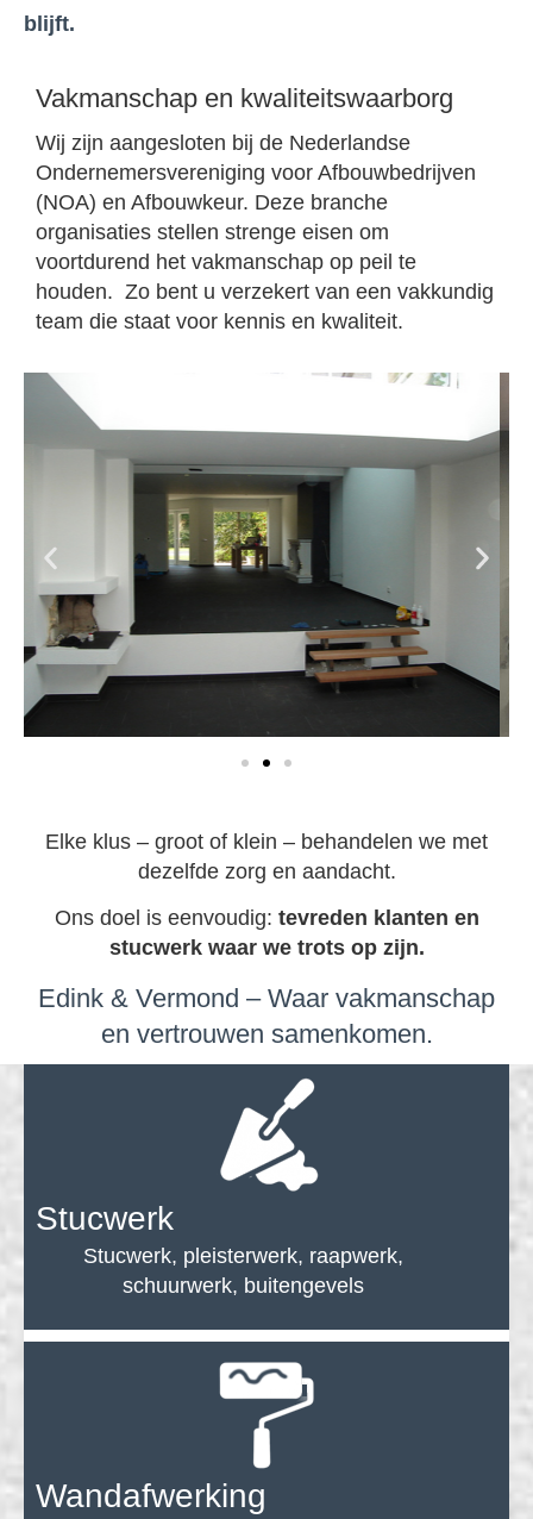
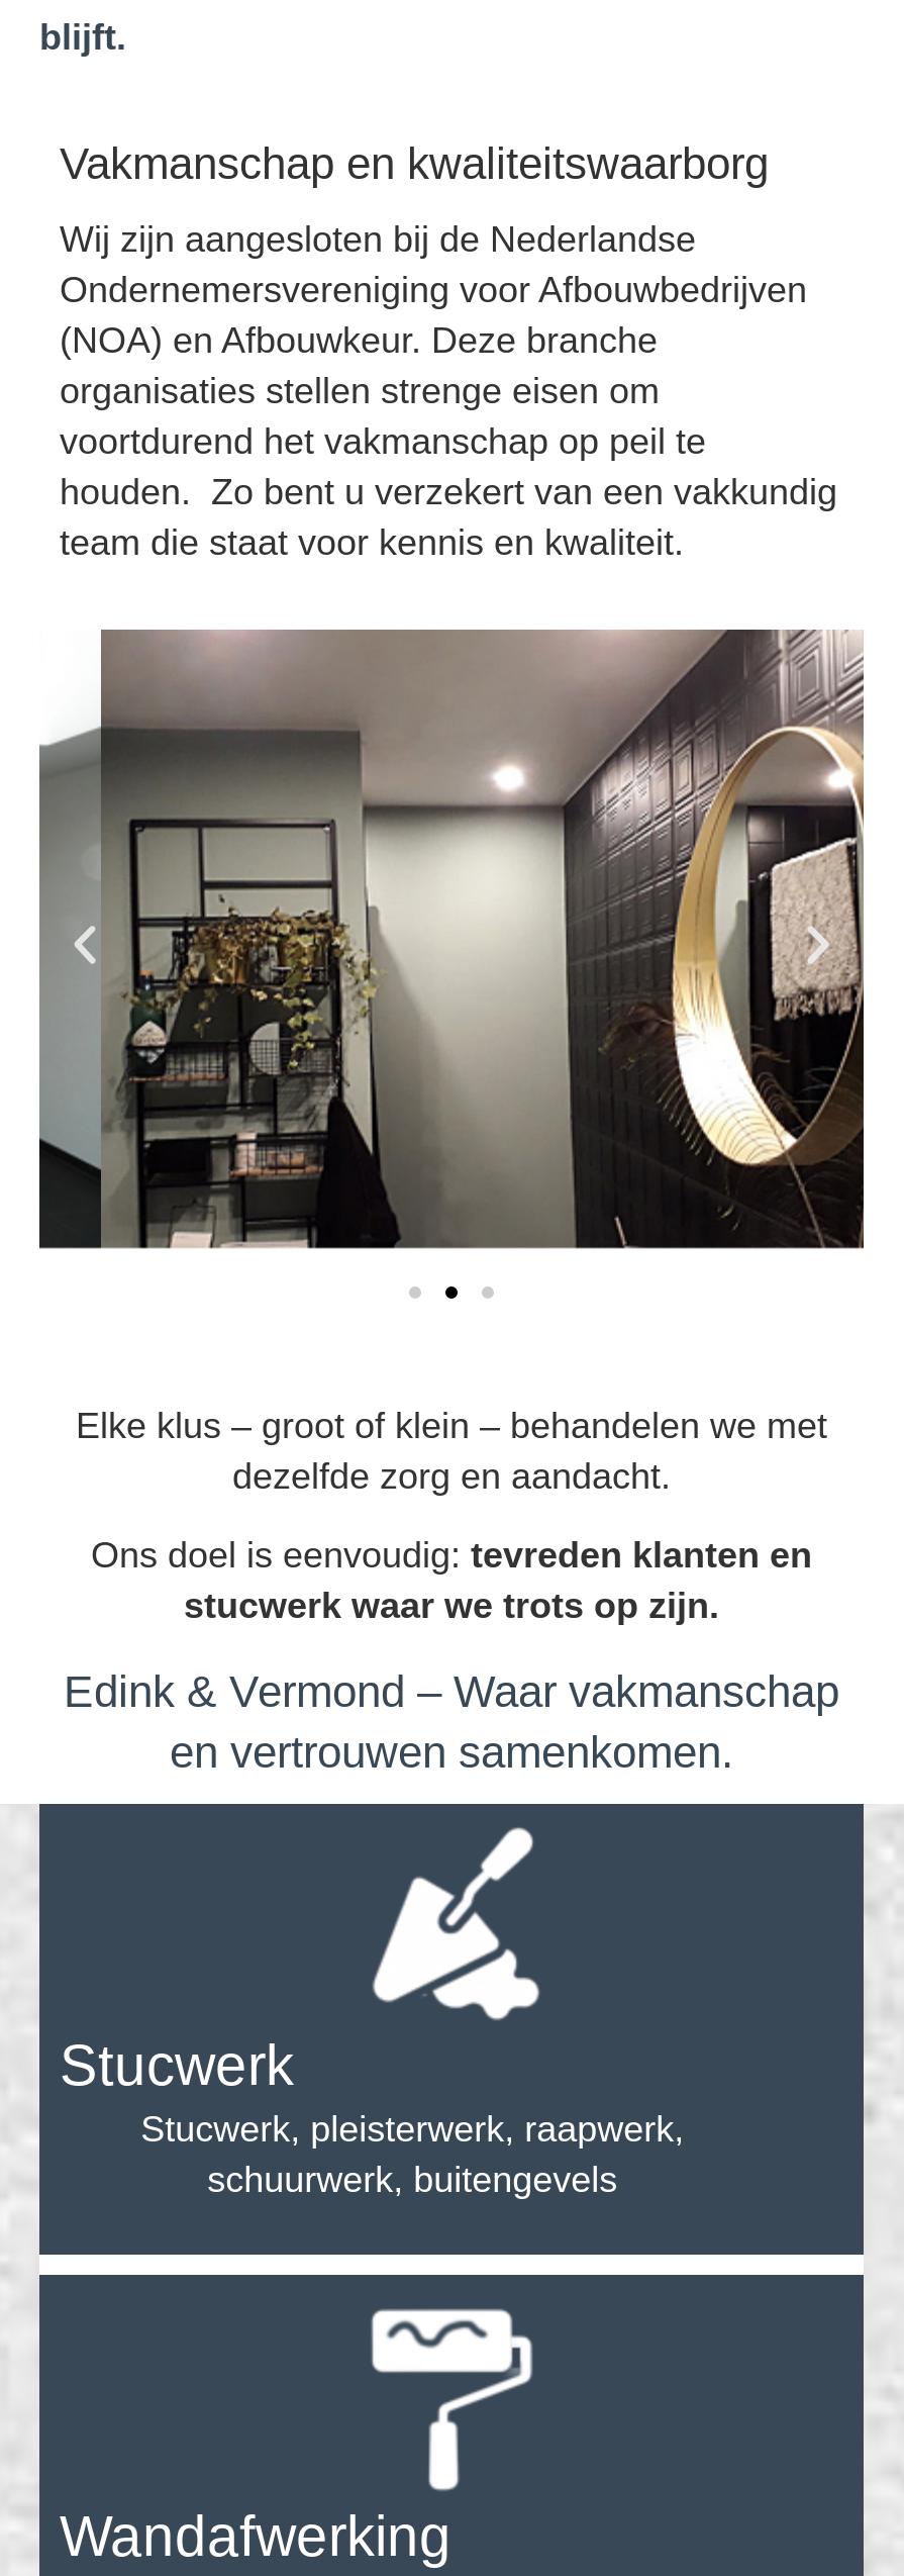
- [image]
+ [image]
